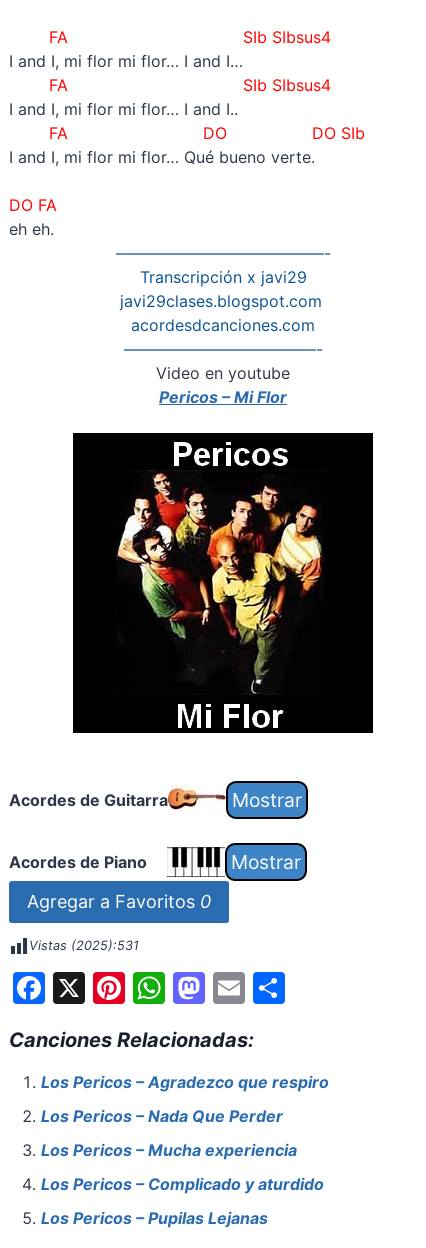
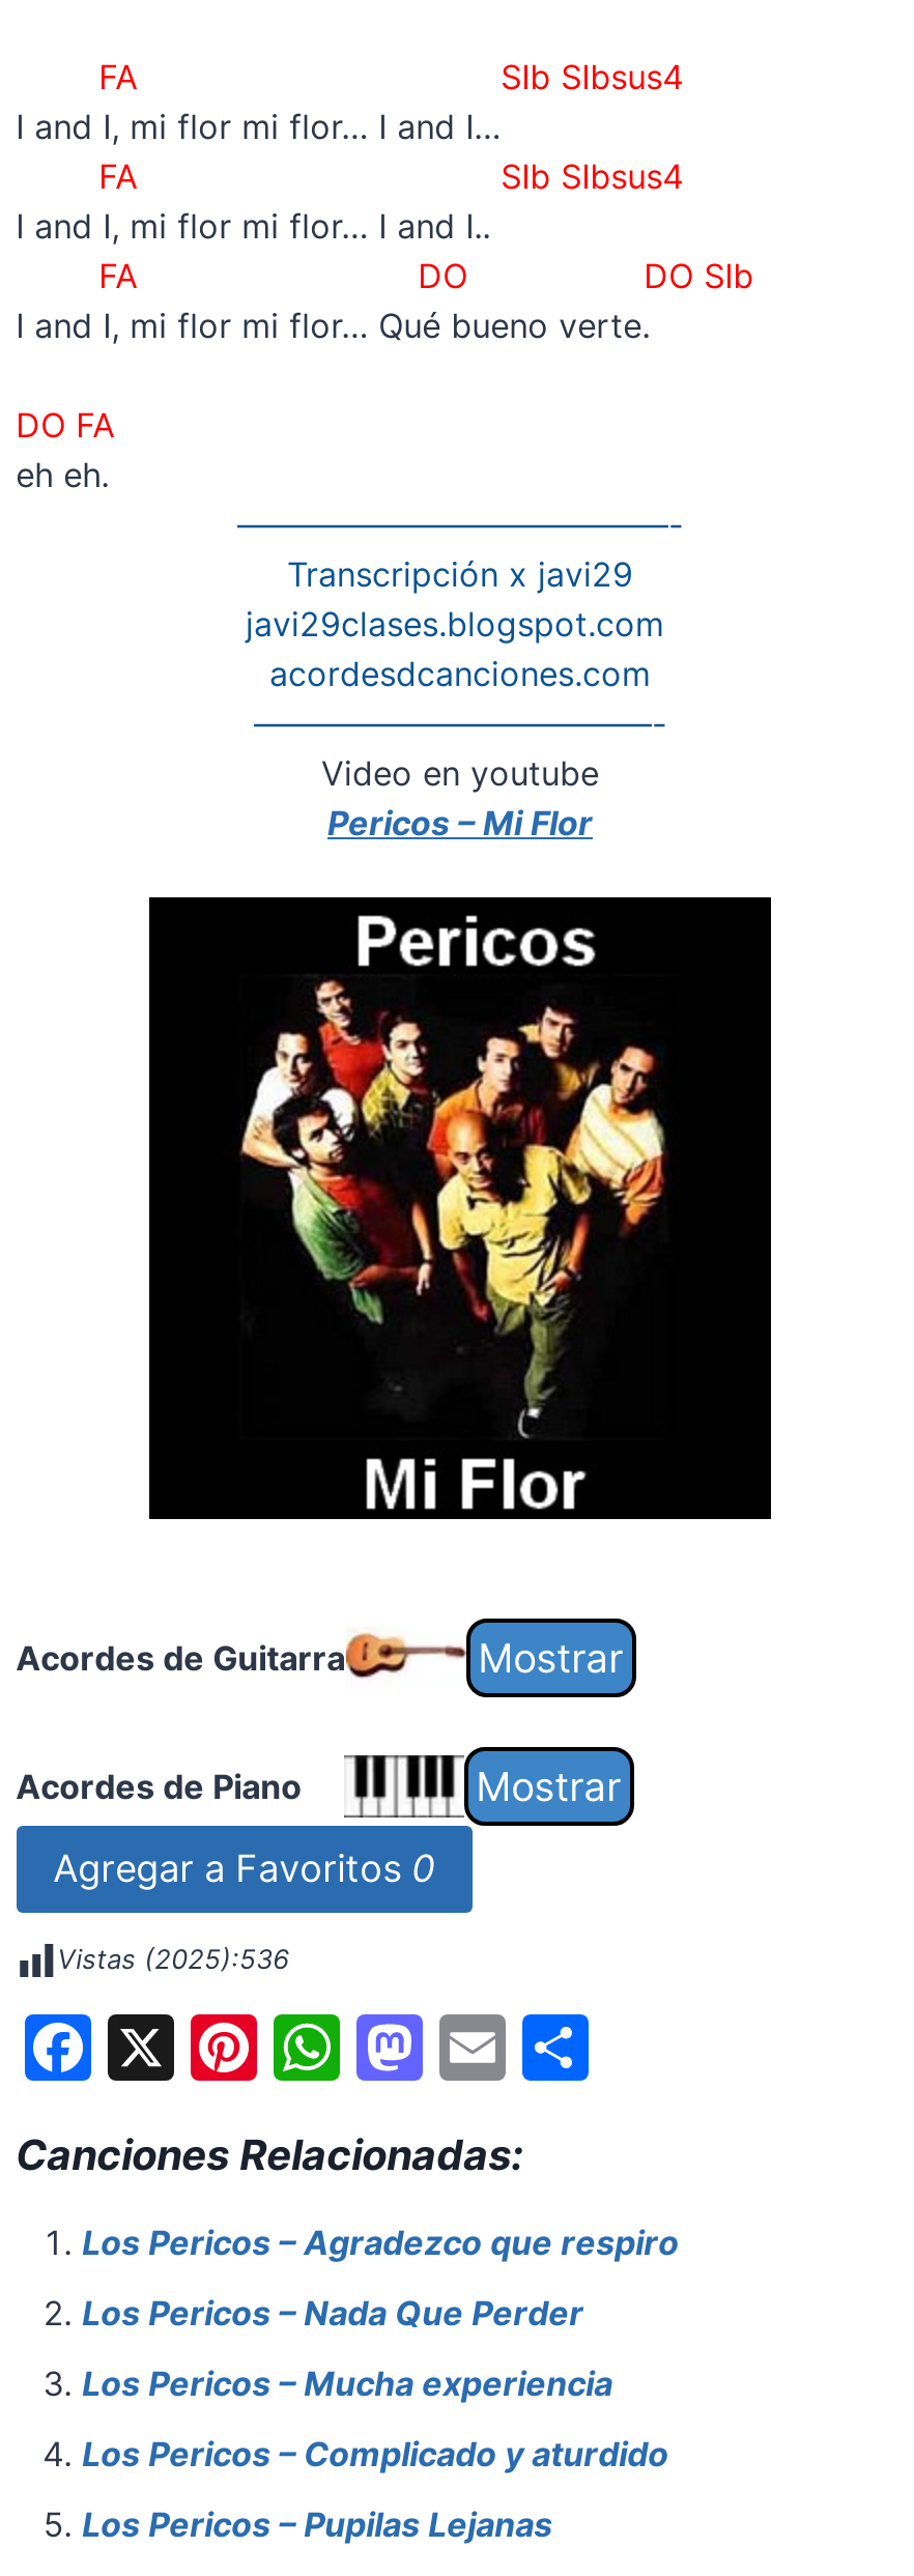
- Vistas (2025):531
+ Vistas (2025):536
